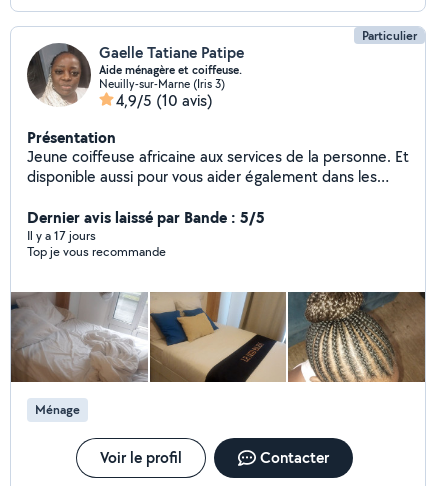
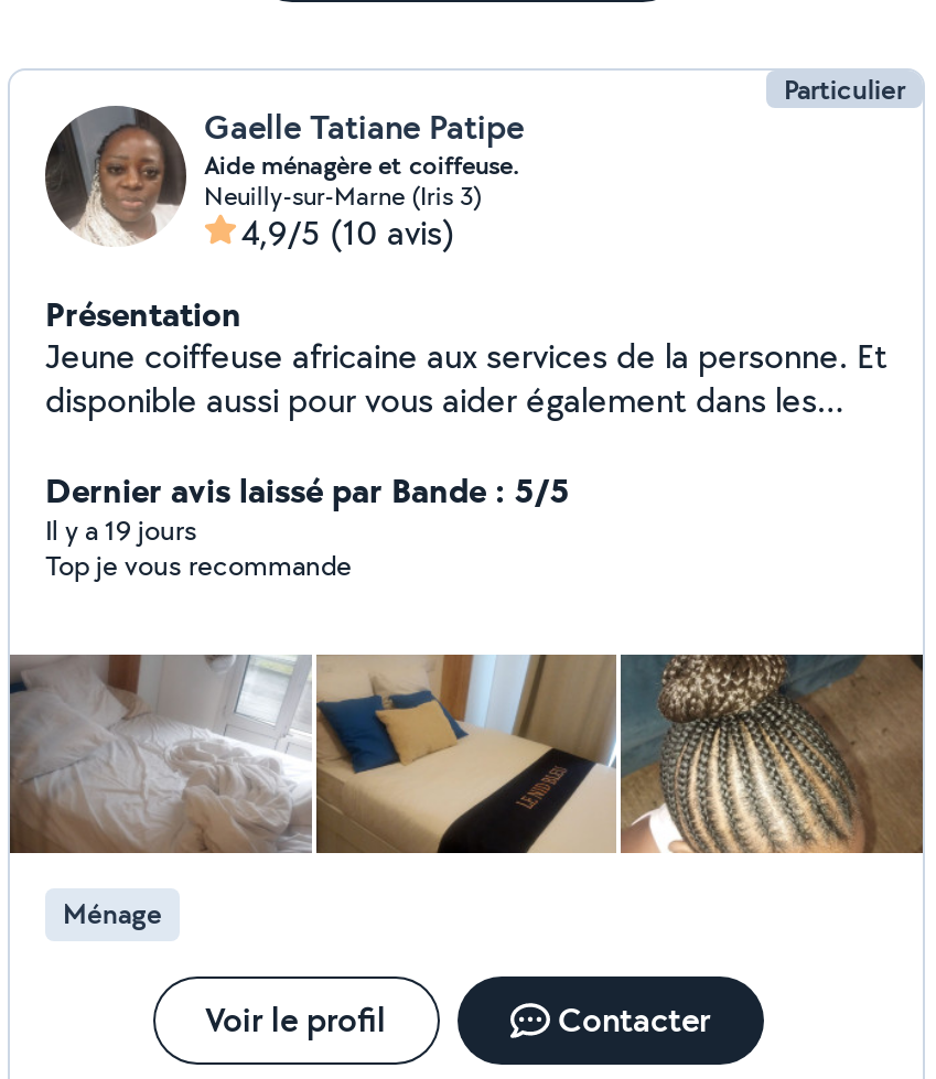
- Il y a 17 jours
+ Il y a 19 jours
